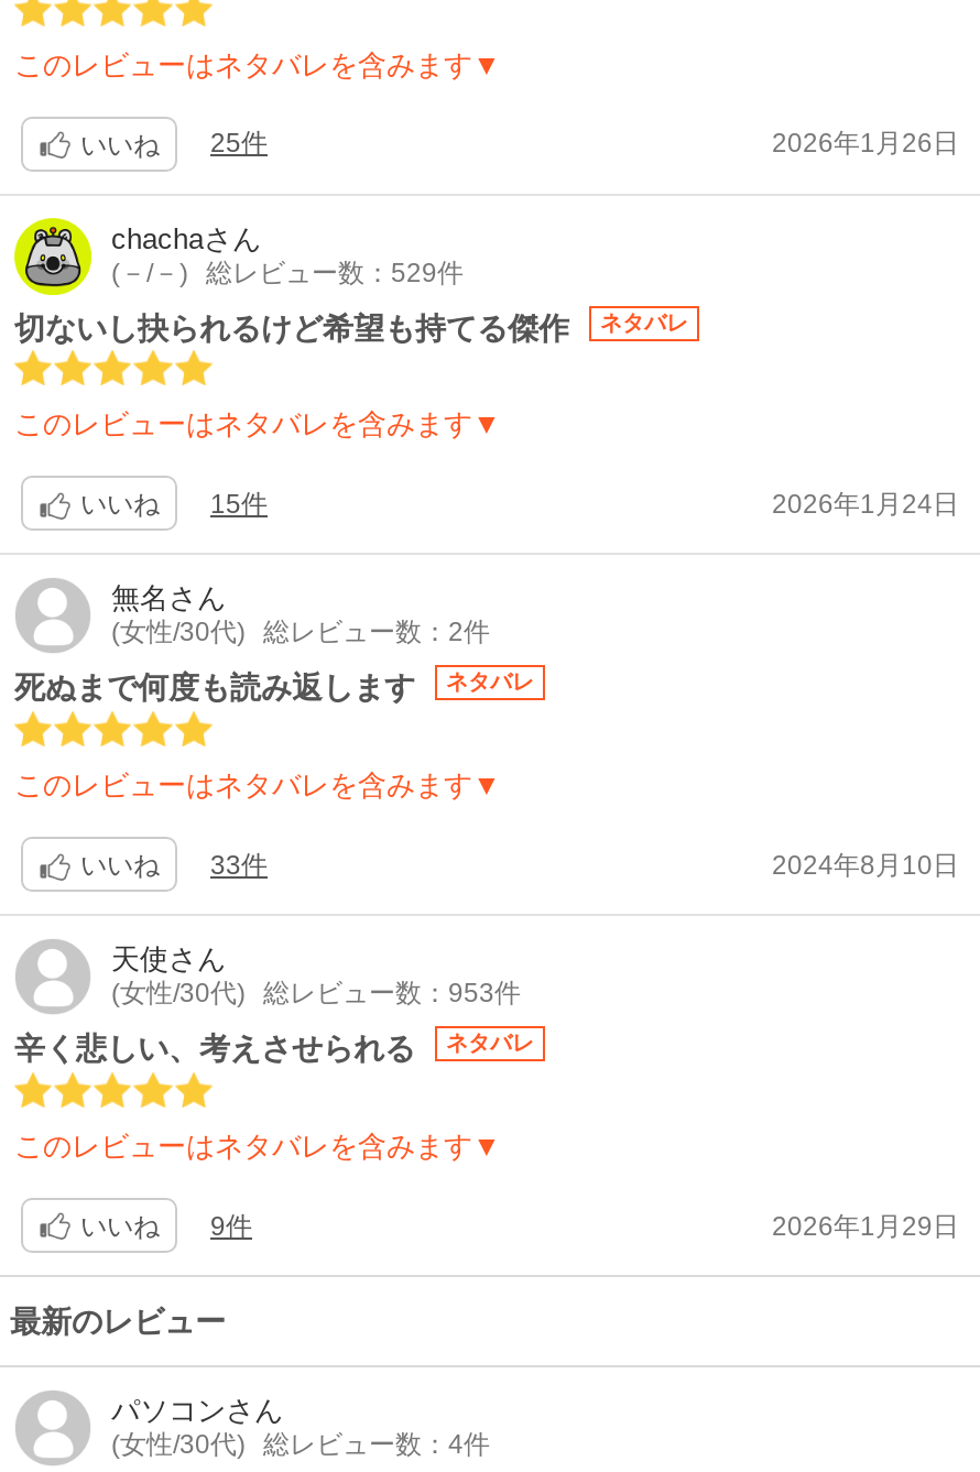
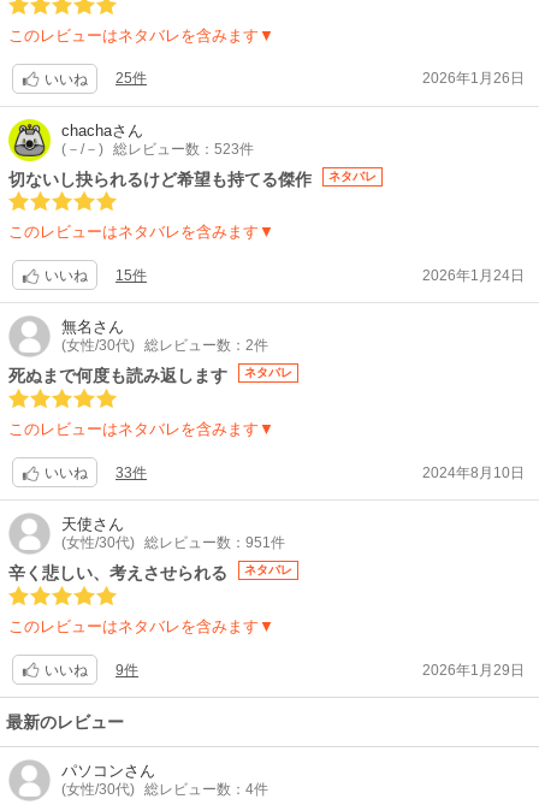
- (－/－) 総レビュー数：529件
+ (－/－) 総レビュー数：523件

- (女性/30代) 総レビュー数：953件
+ (女性/30代) 総レビュー数：951件
